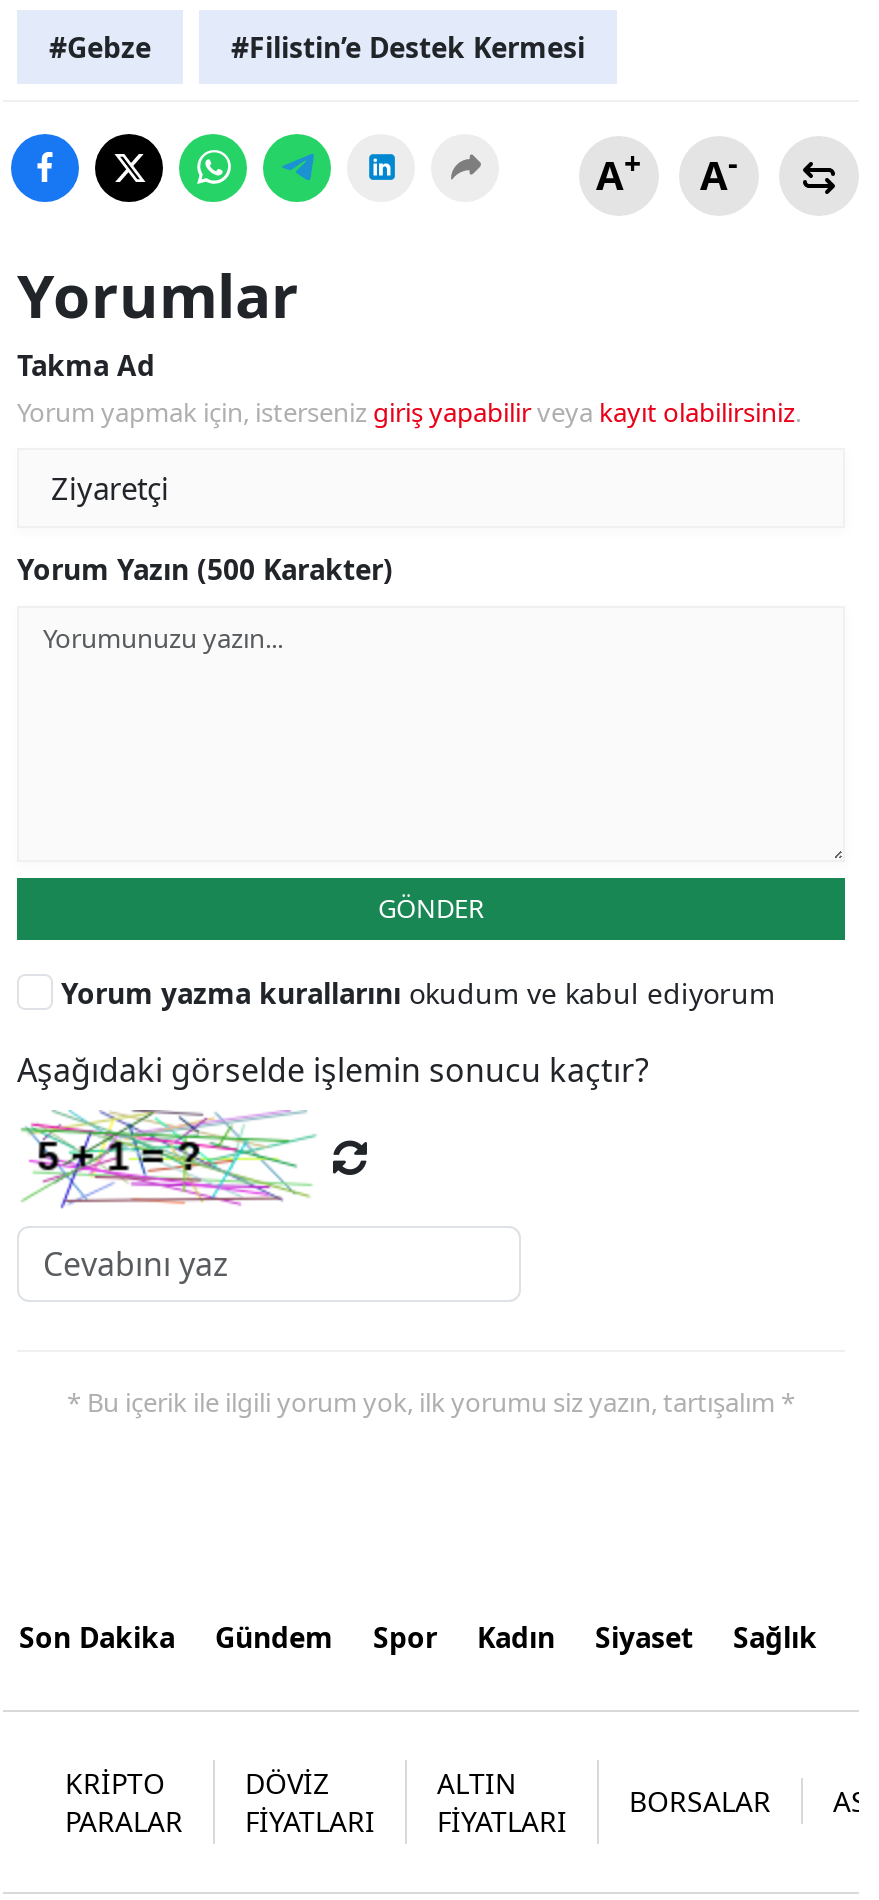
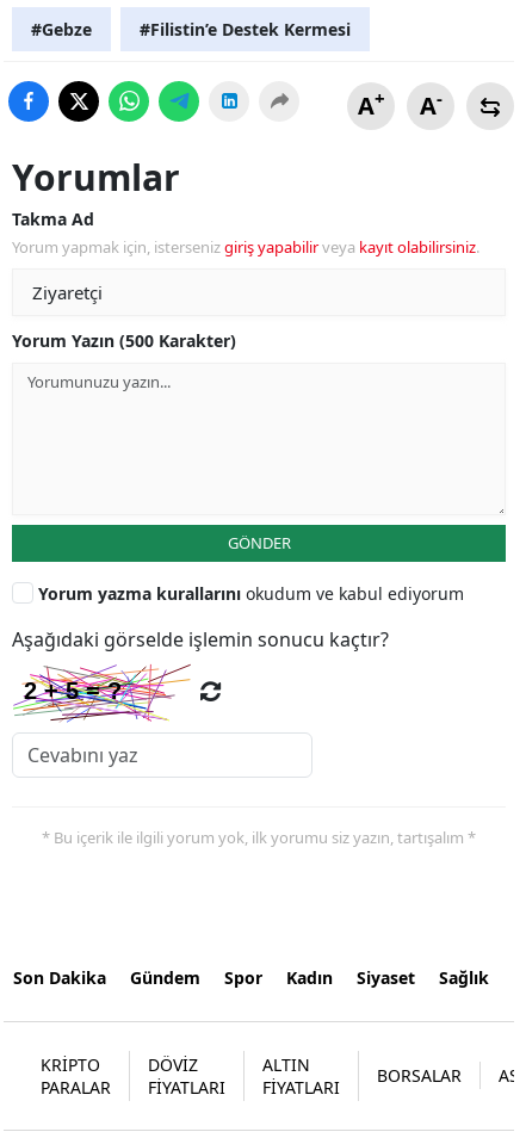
- [image]
+ [image]
